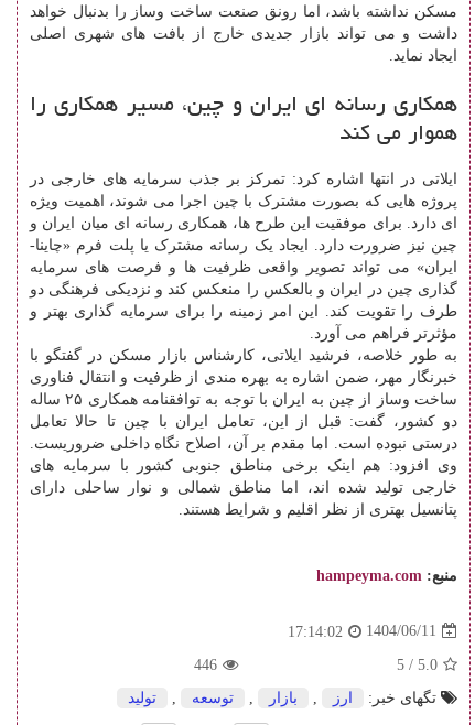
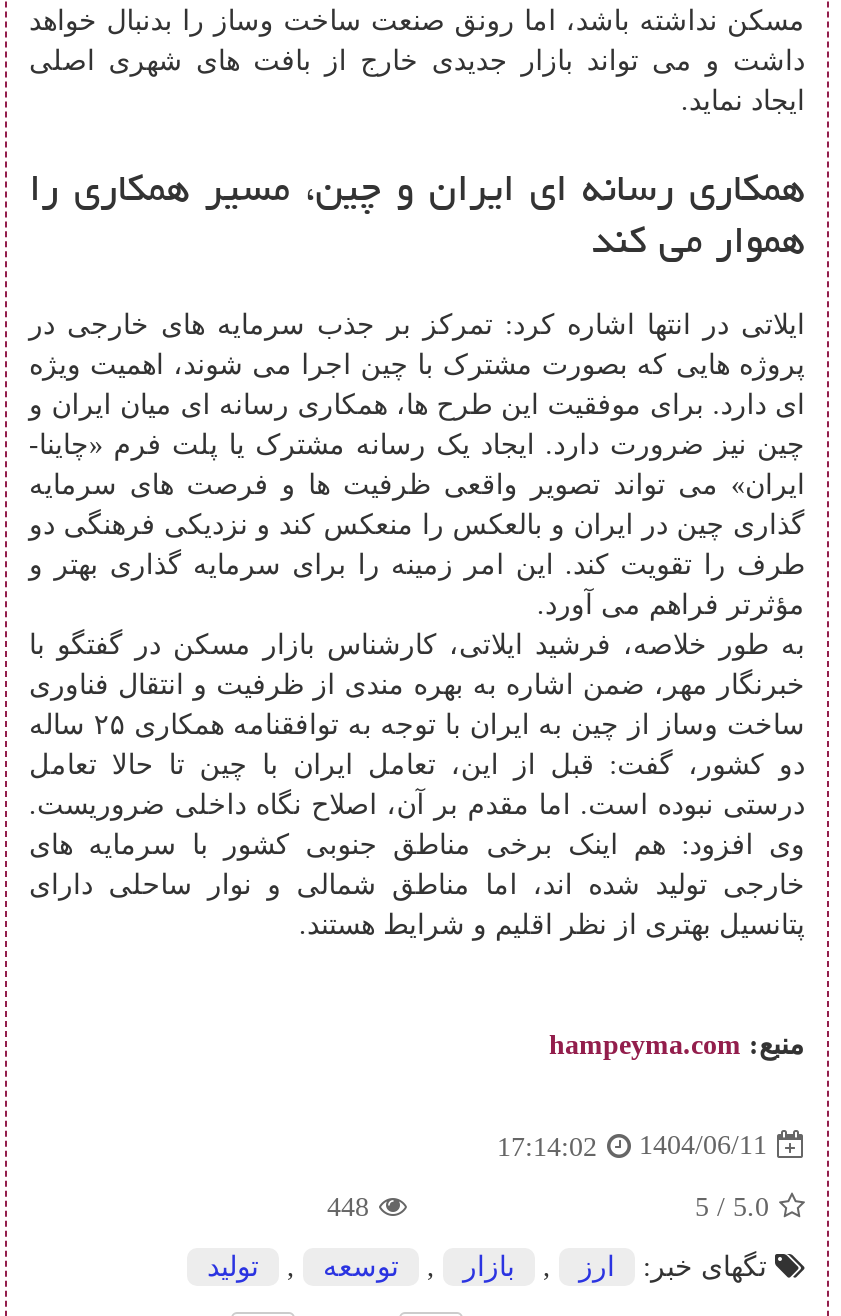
- 446
+ 448
